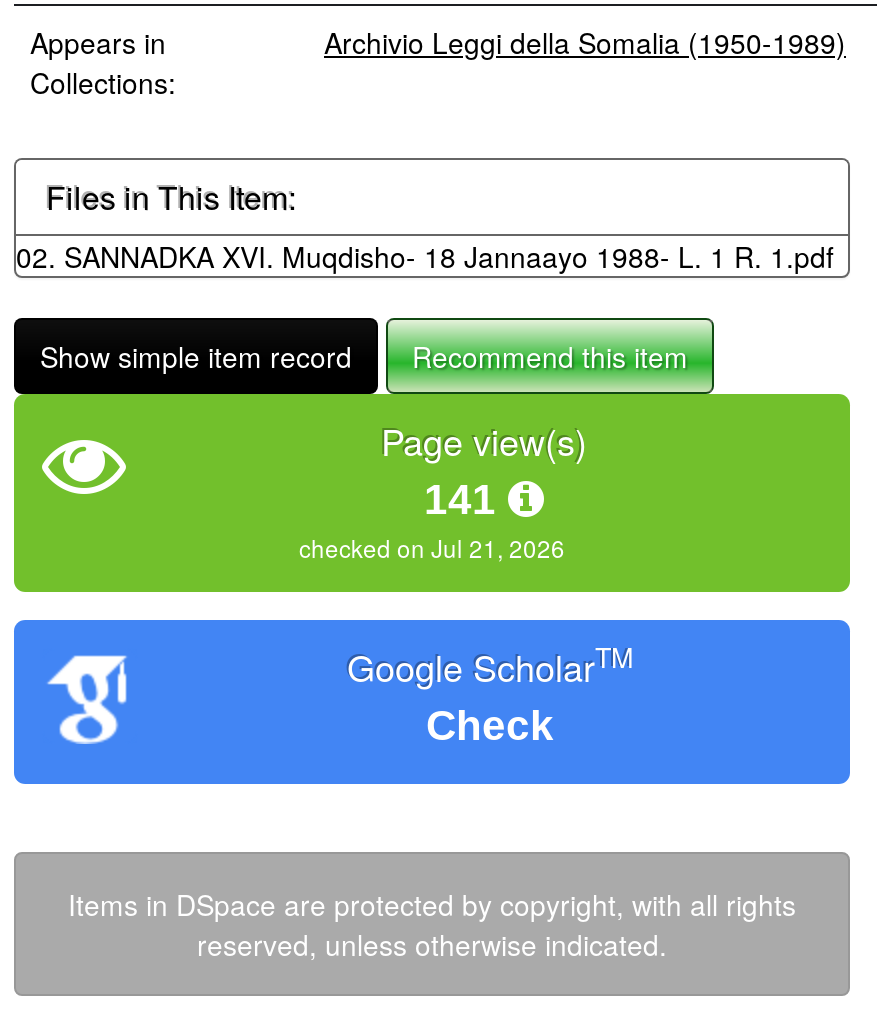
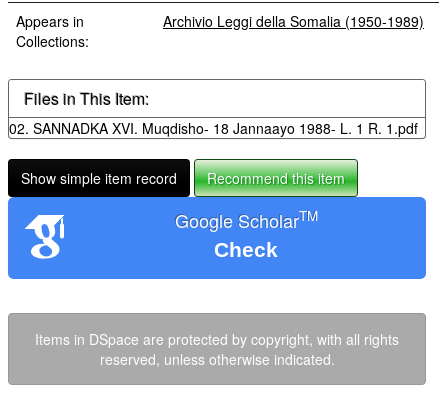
- [image]
- Page view(s)
- 141
- checked on Jul 21, 2026
